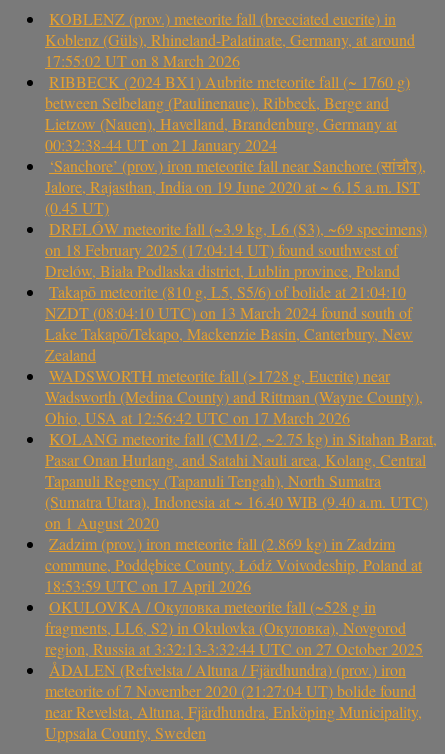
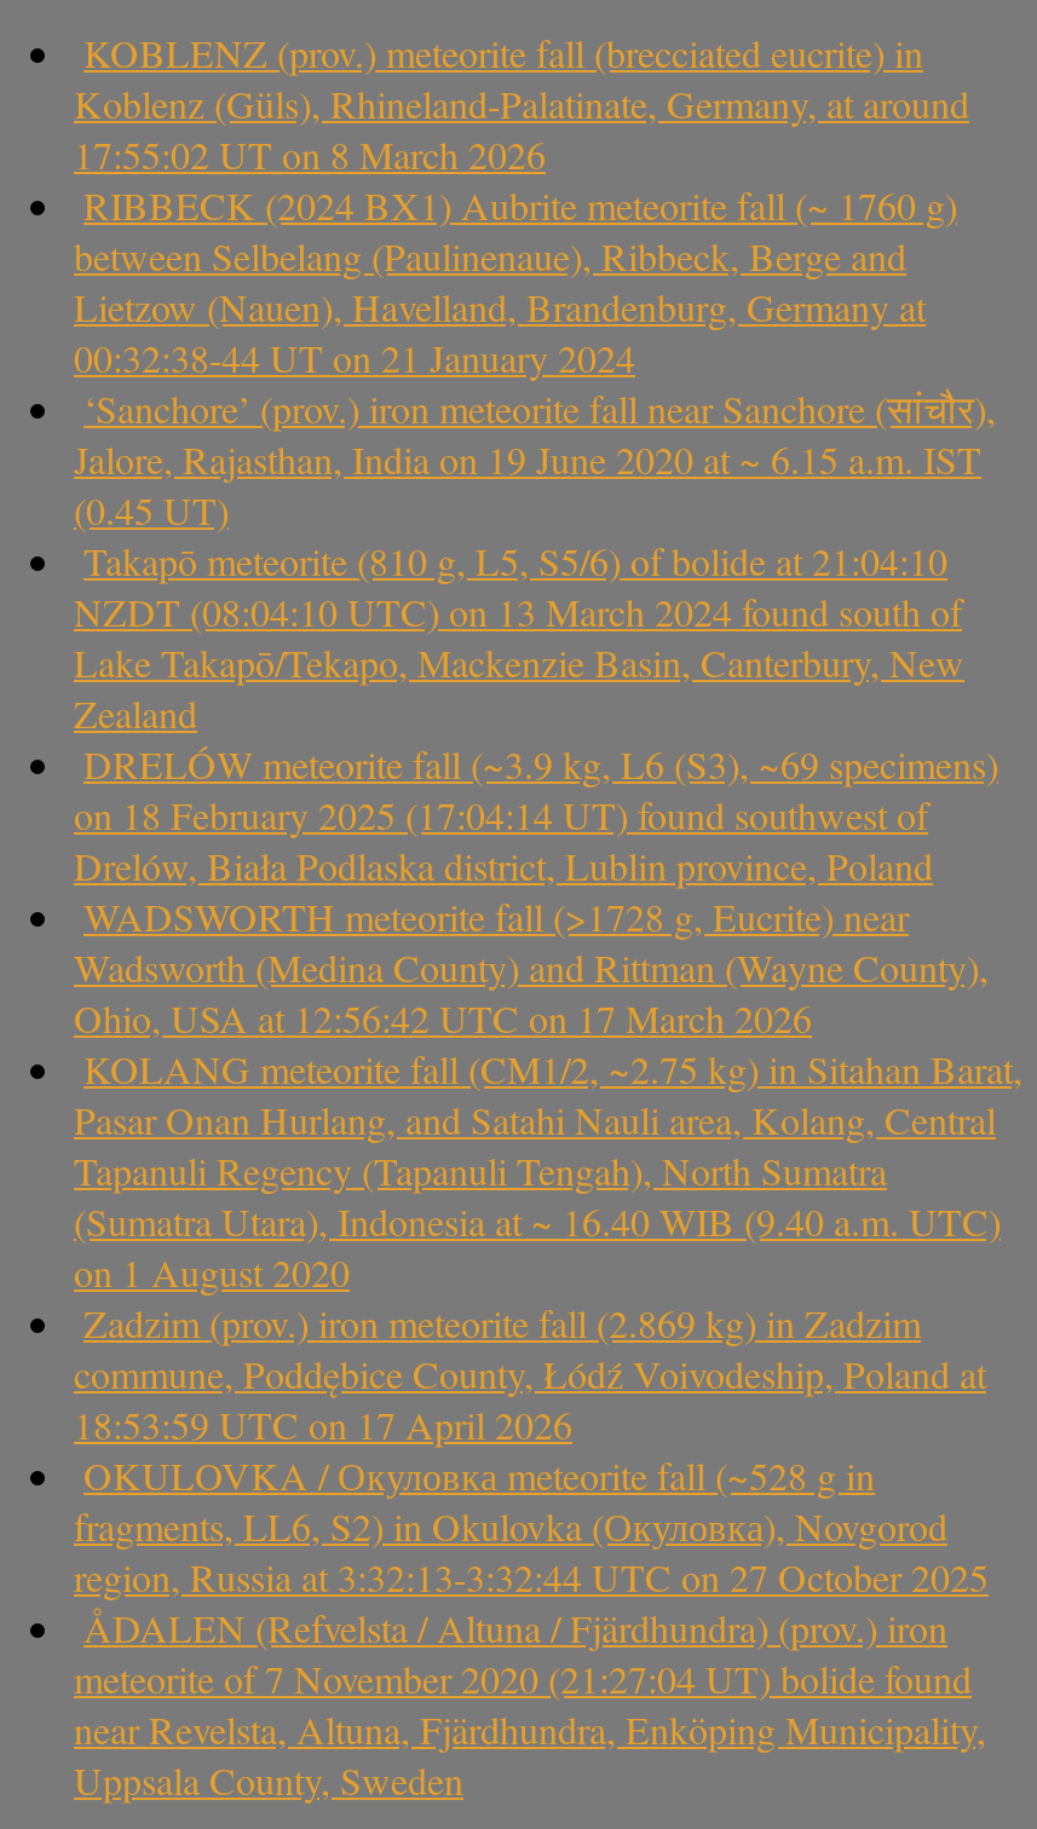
moved down: DRELÓW meteorite fall (~3.9 kg, L6 (S3), ~69 specimens) | on 18 February 2025 (17:04:14 UT) found southwest of | Drelów, Biała Podlaska district, Lublin province, Poland

moved up: Takapō meteorite (810 g, L5, S5/6) of bolide at 21:04:10 | NZDT (08:04:10 UTC) on 13 March 2024 found south of | Lake Takapō/Tekapo, Mackenzie Basin, Canterbury, New | Zealand
